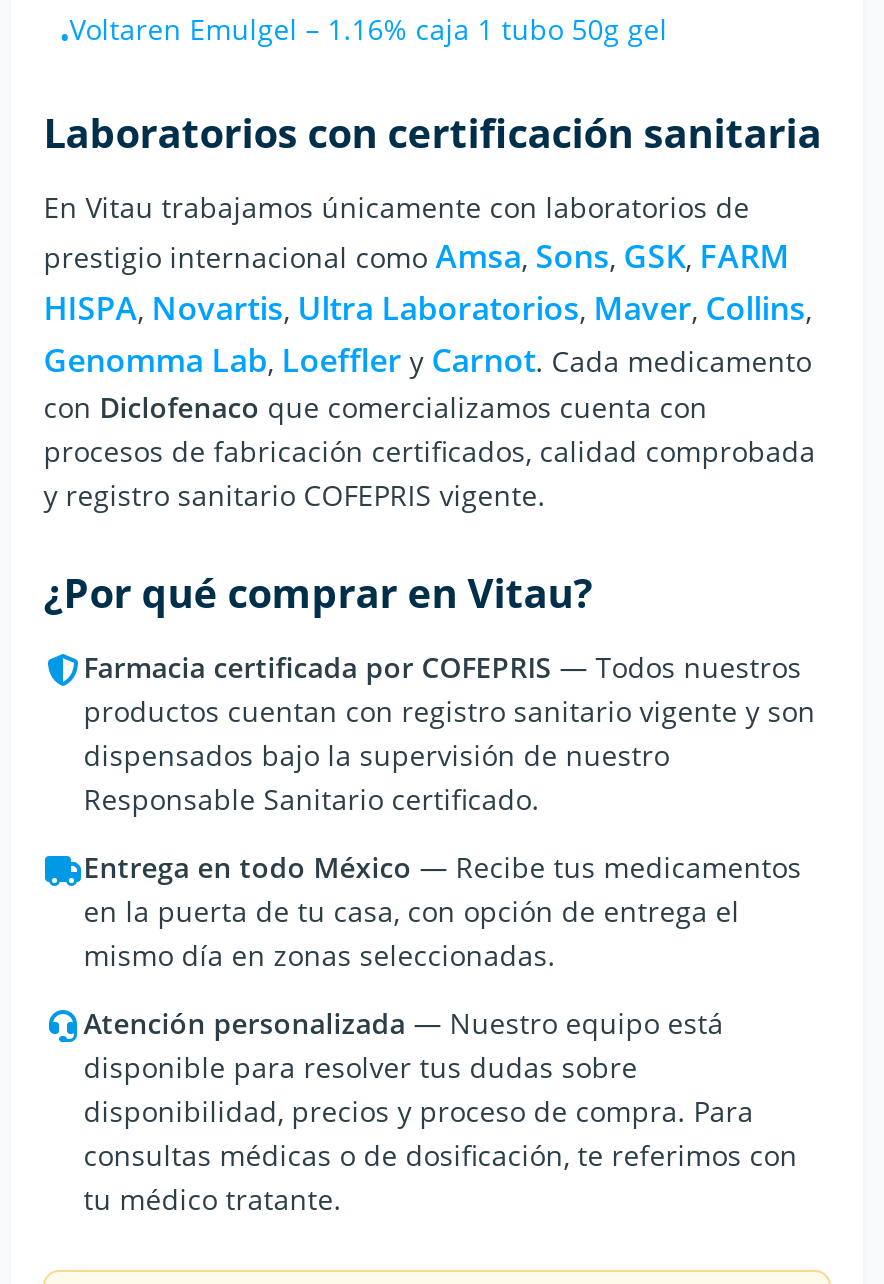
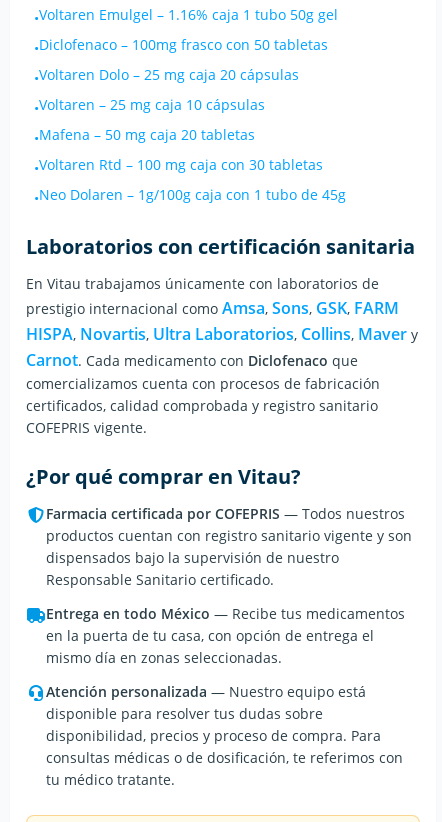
+ •Diclofenaco – 100mg frasco con 50 tabletas
+ •Voltaren Dolo – 25 mg caja 20 cápsulas
+ •Voltaren – 25 mg caja 10 cápsulas
+ •Mafena – 50 mg caja 20 tabletas
+ •Voltaren Rtd – 100 mg caja con 30 tabletas
+ •Neo Dolaren – 1g/100g caja con 1 tubo de 45g

- HISPA, Novartis, Ultra Laboratorios, Maver, Collins,
- Genomma Lab, Loeffler y Carnot. Cada medicamento
- con Diclofenaco que comercializamos cuenta con
- procesos de fabricación certificados, calidad comprobada
- y registro sanitario COFEPRIS vigente.
+ HISPA, Novartis, Ultra Laboratorios, Collins, Maver y
+ Carnot. Cada medicamento con Diclofenaco que
+ comercializamos cuenta con procesos de fabricación
+ certificados, calidad comprobada y registro sanitario
+ COFEPRIS vigente.
